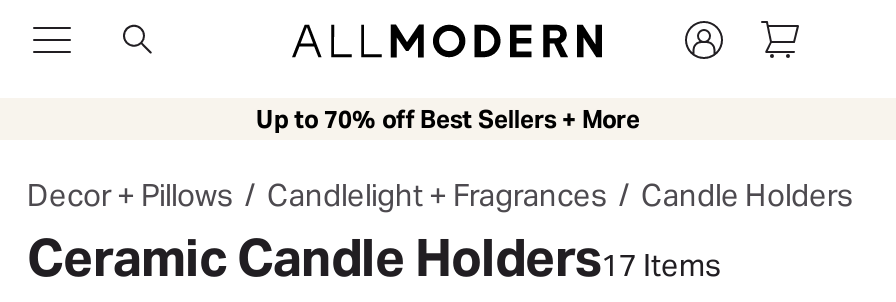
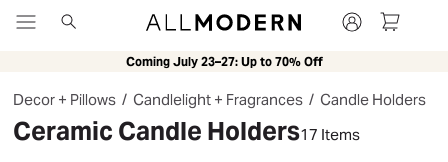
- Up to 70% off Best Sellers + More
+ Coming July 23–27: Up to 70% Off
